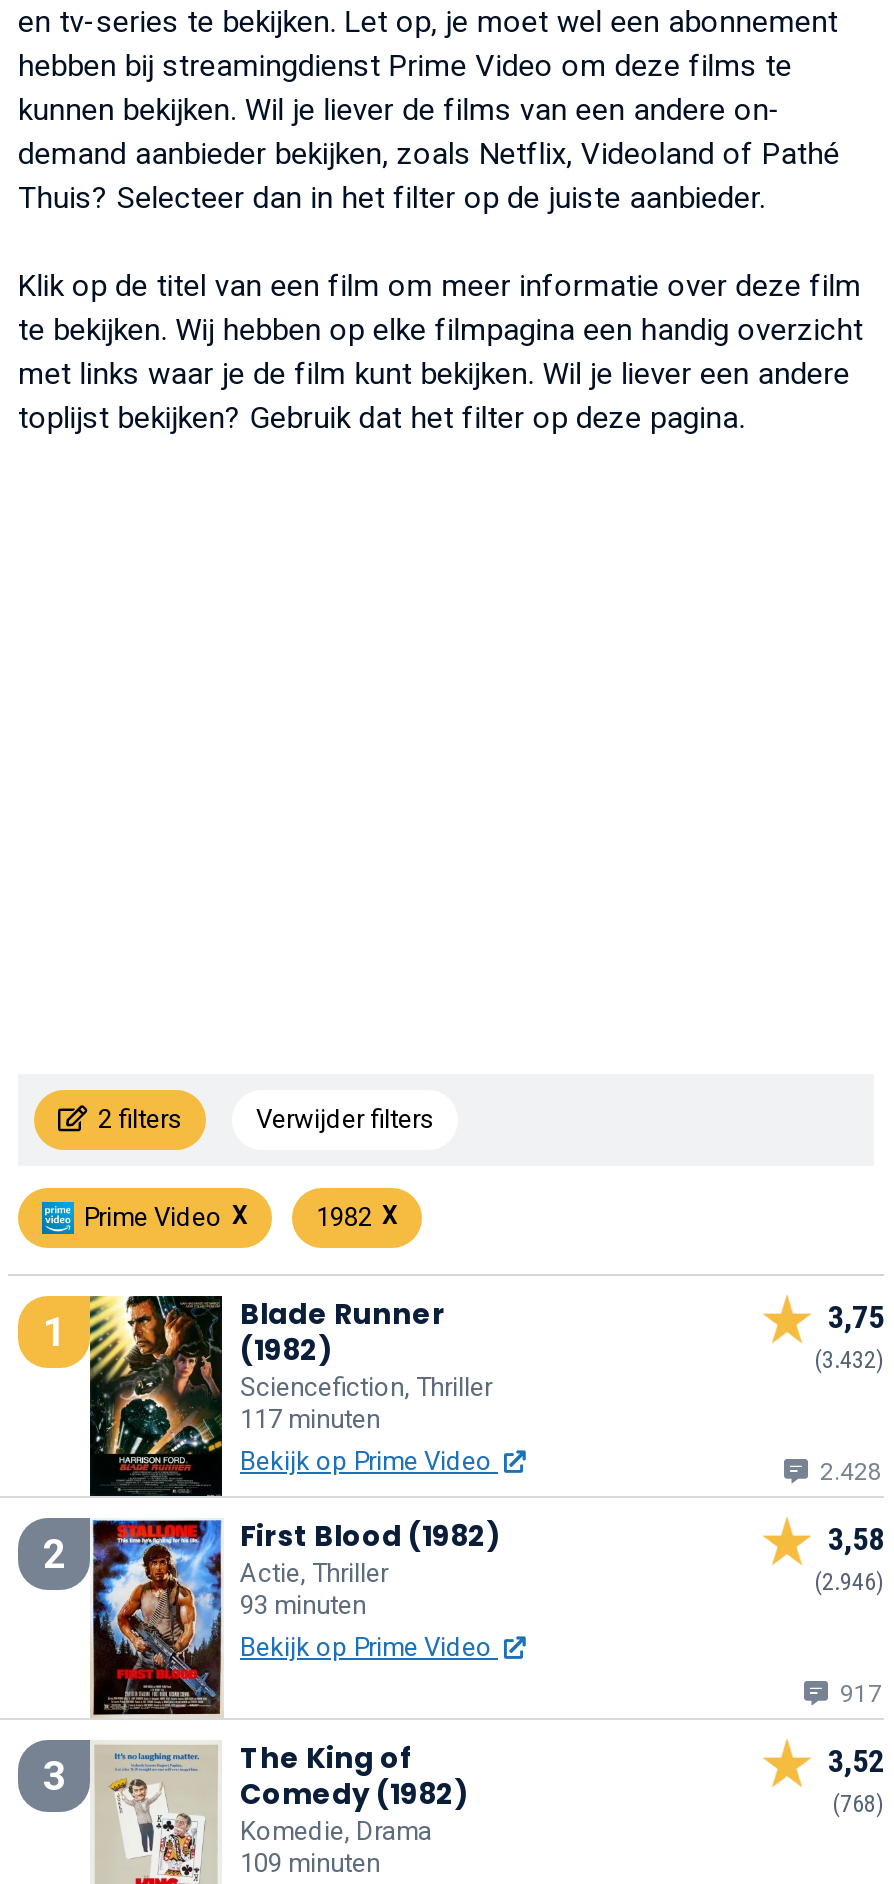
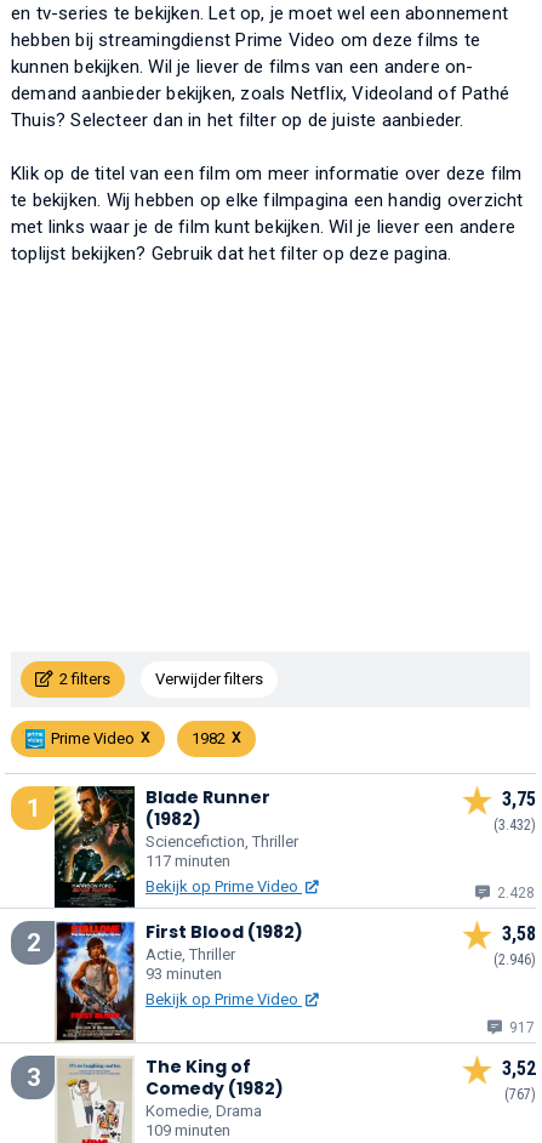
- (768)
+ (767)
